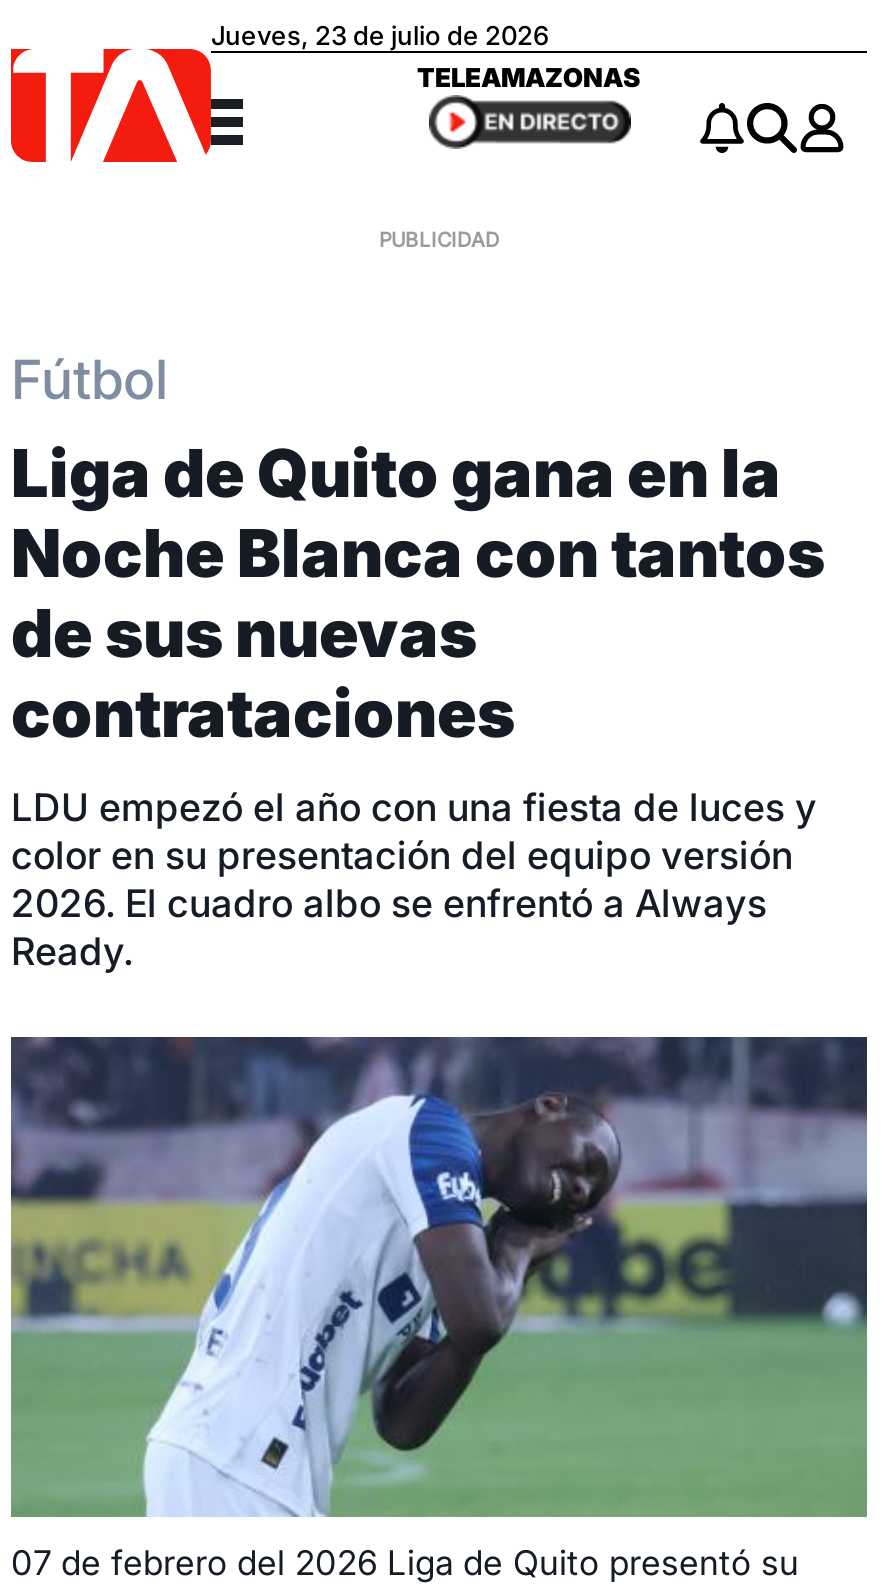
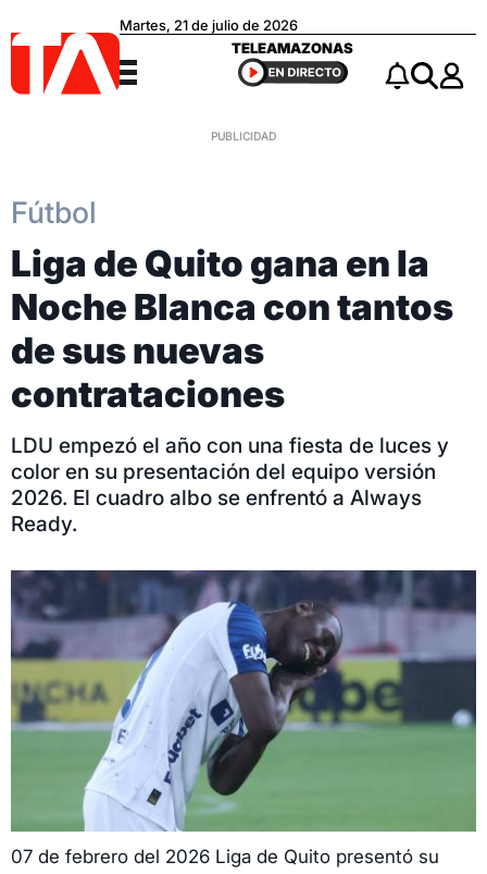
- Jueves, 23 de julio de 2026
+ Martes, 21 de julio de 2026
